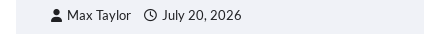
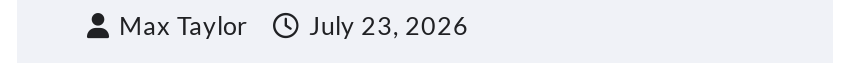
- July 20, 2026
+ July 23, 2026
